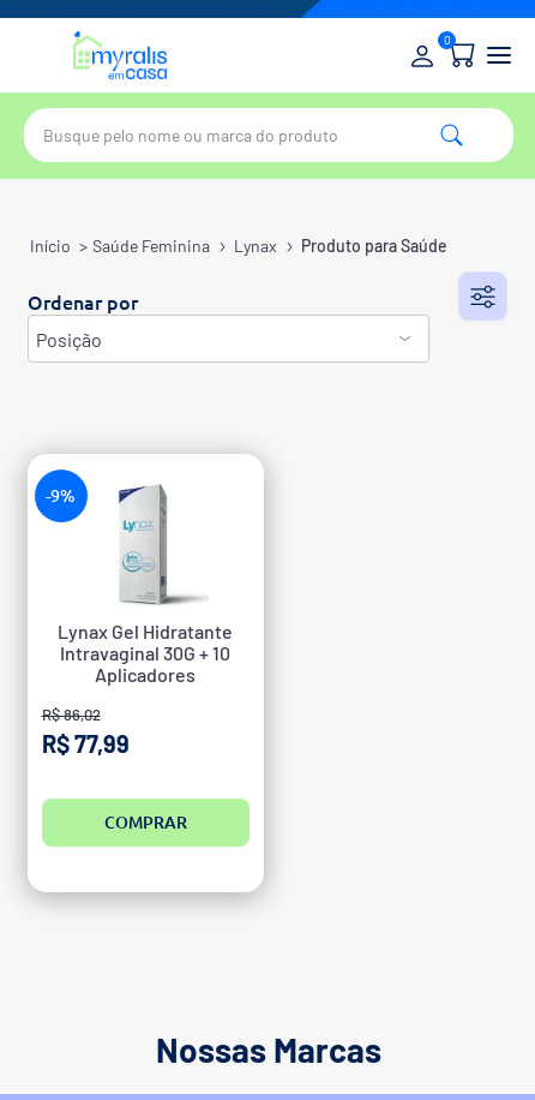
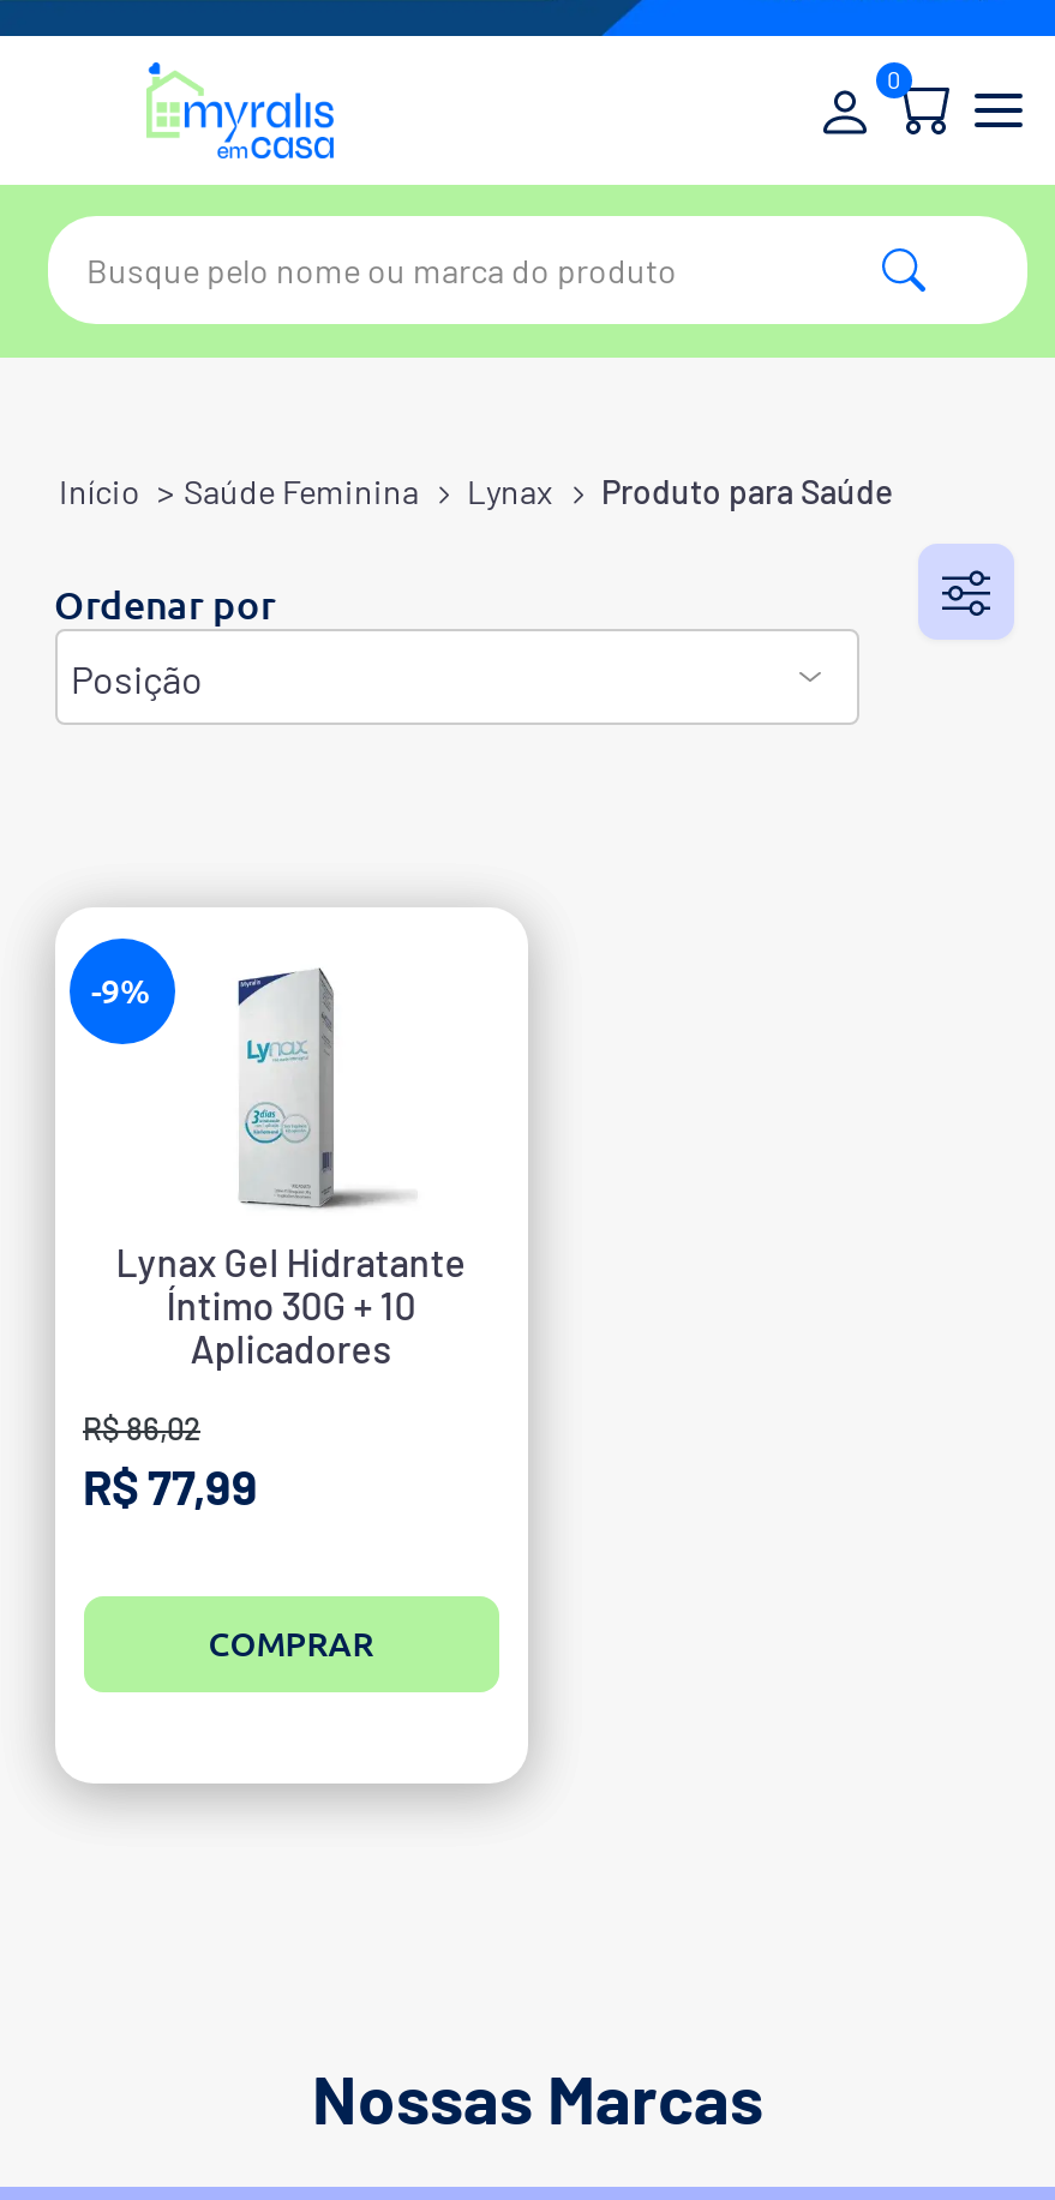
- Intravaginal 30G + 10
+ Íntimo 30G + 10
